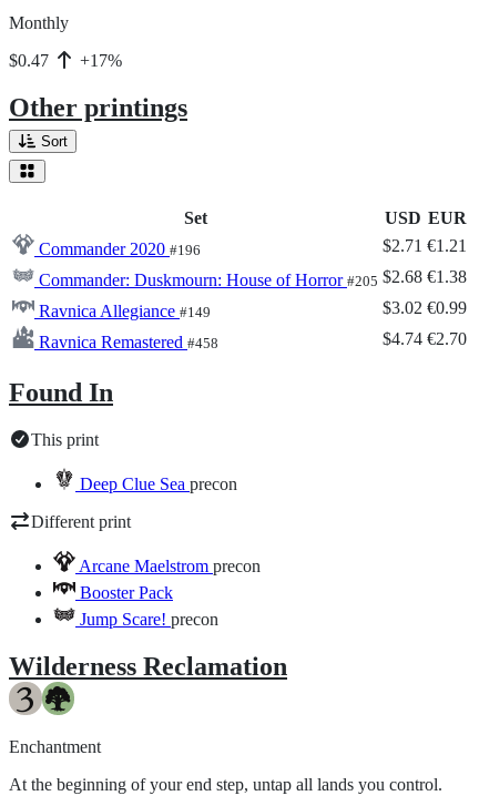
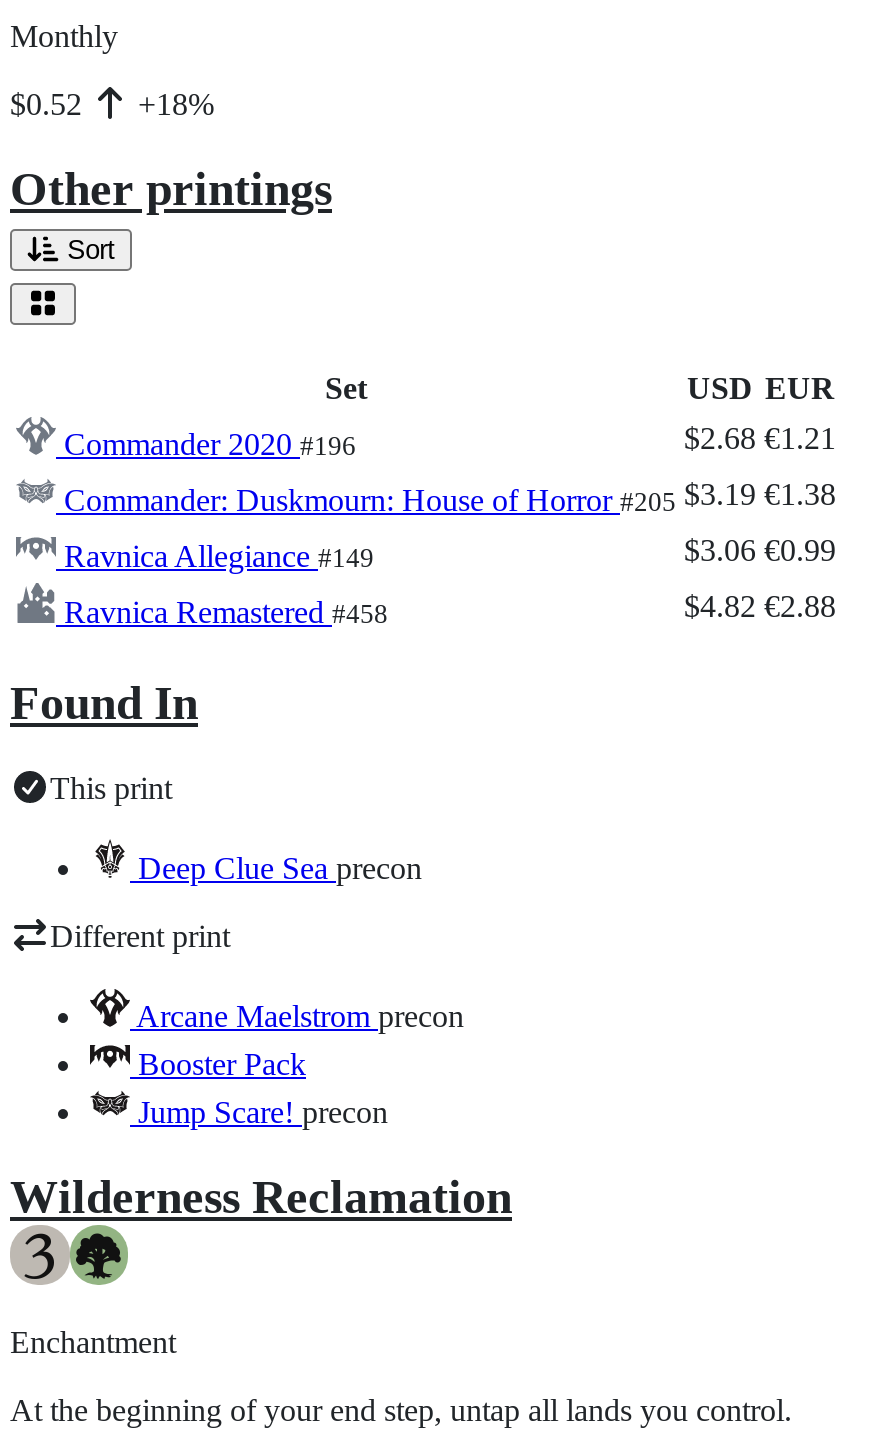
- $0.47
+ $0.52

- +17%
+ +18%

- $2.71 €1.21
+ $2.68 €1.21

- Commander: Duskmourn: House of Horror #205 $2.68 €1.38
+ Commander: Duskmourn: House of Horror #205 $3.19 €1.38

- $3.02 €0.99
+ $3.06 €0.99

- $4.74 €2.70
+ $4.82 €2.88
